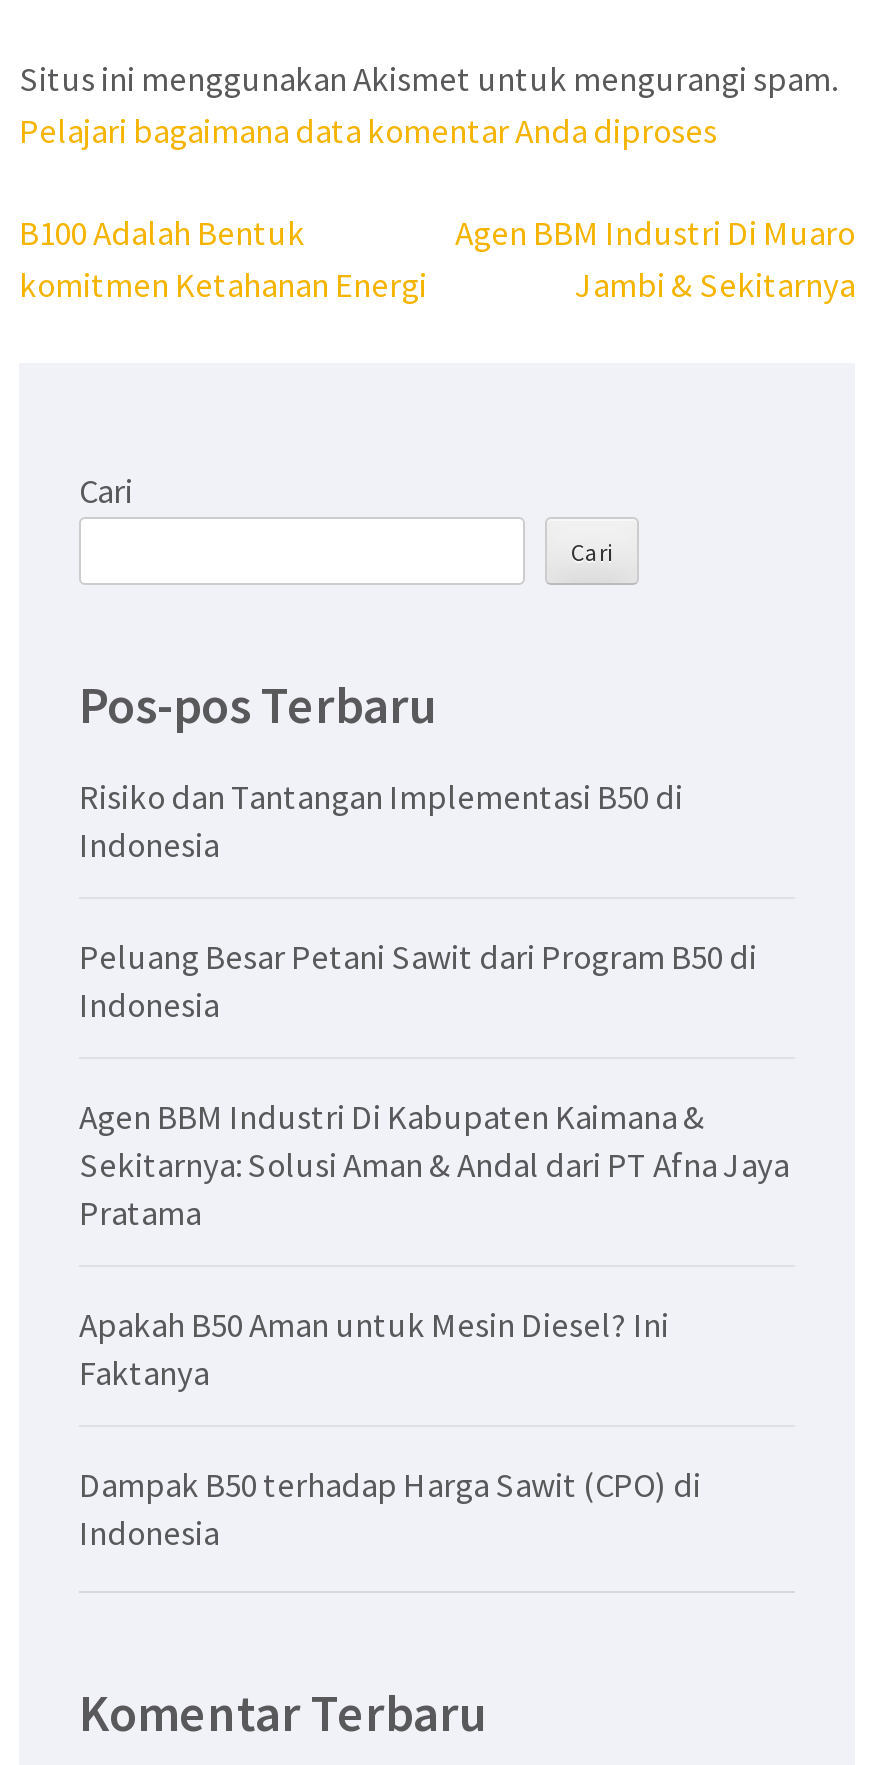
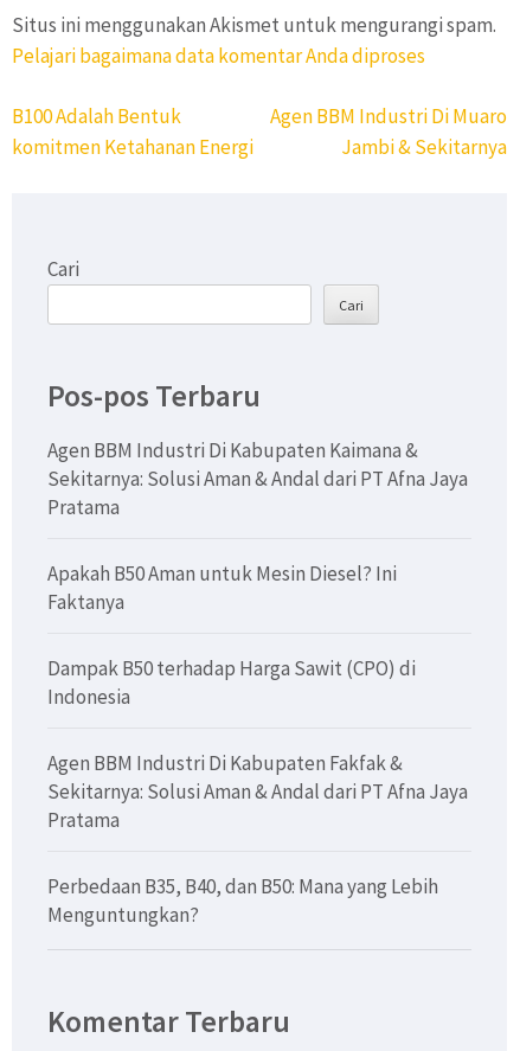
- Risiko dan Tantangan Implementasi B50 di
- Indonesia
- Peluang Besar Petani Sawit dari Program B50 di
- Indonesia

moved up: Agen BBM Industri Di Kabupaten Kaimana & | Sekitarnya: Solusi Aman & Andal dari PT Afna Jaya | Pratama | Apakah B50 Aman untuk Mesin Diesel? Ini | Faktanya | Dampak B50 terhadap Harga Sawit (CPO) di | Indonesia

+ Agen BBM Industri Di Kabupaten Fakfak &
+ Sekitarnya: Solusi Aman & Andal dari PT Afna Jaya
+ Pratama
+ Perbedaan B35, B40, dan B50: Mana yang Lebih
+ Menguntungkan?
